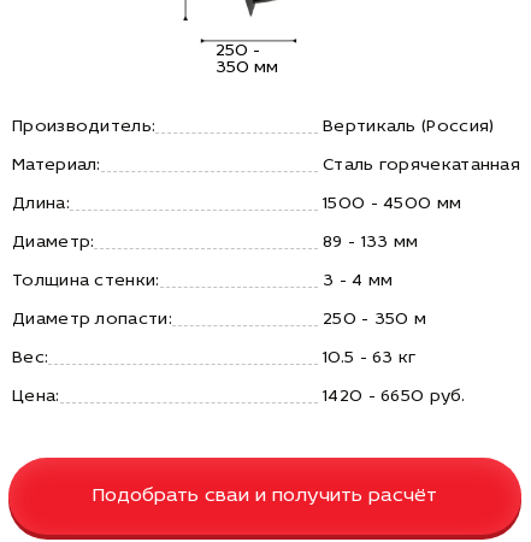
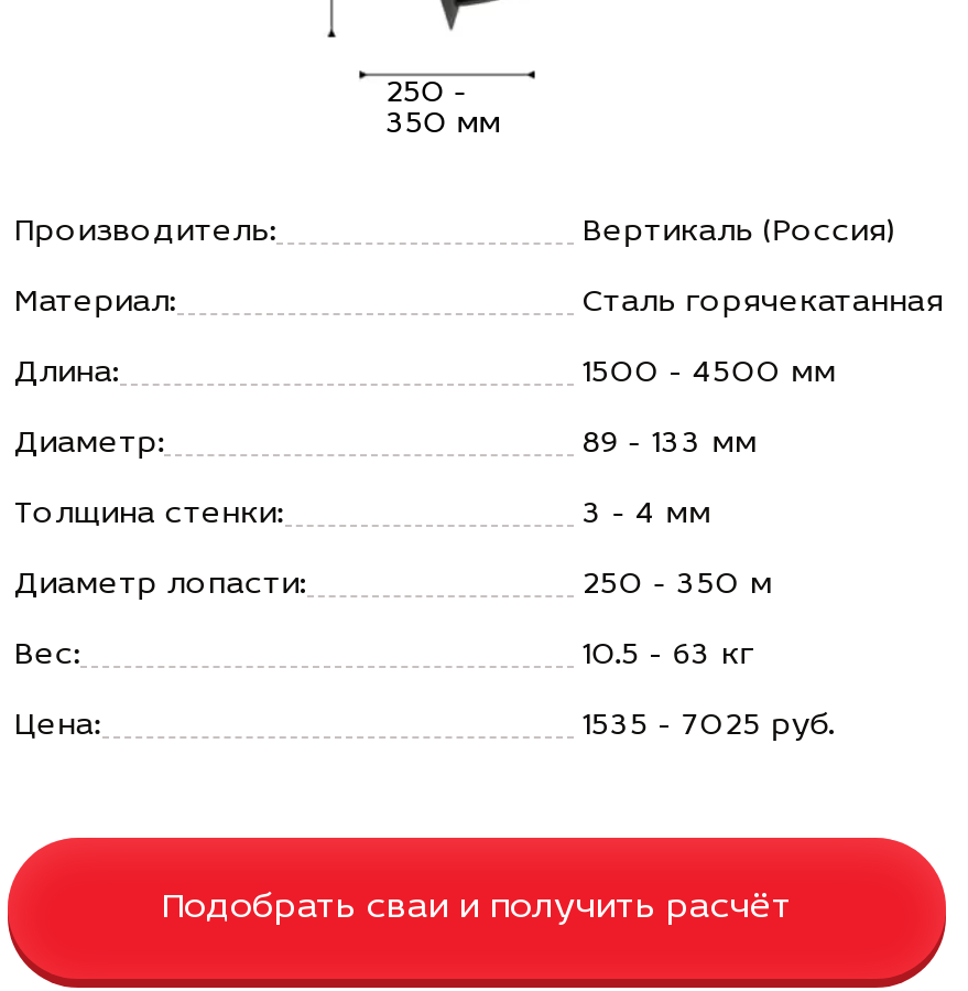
- 1420 - 6650 руб.
+ 1535 - 7025 руб.
